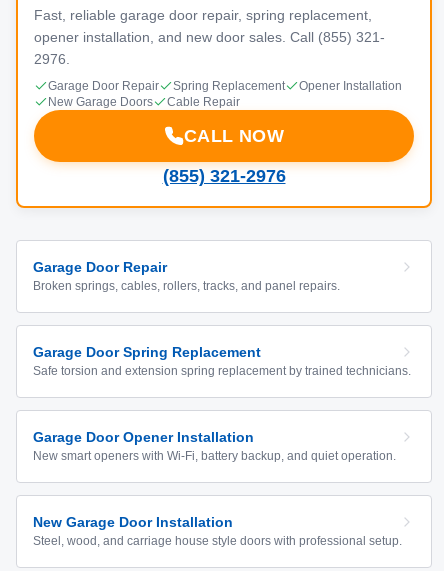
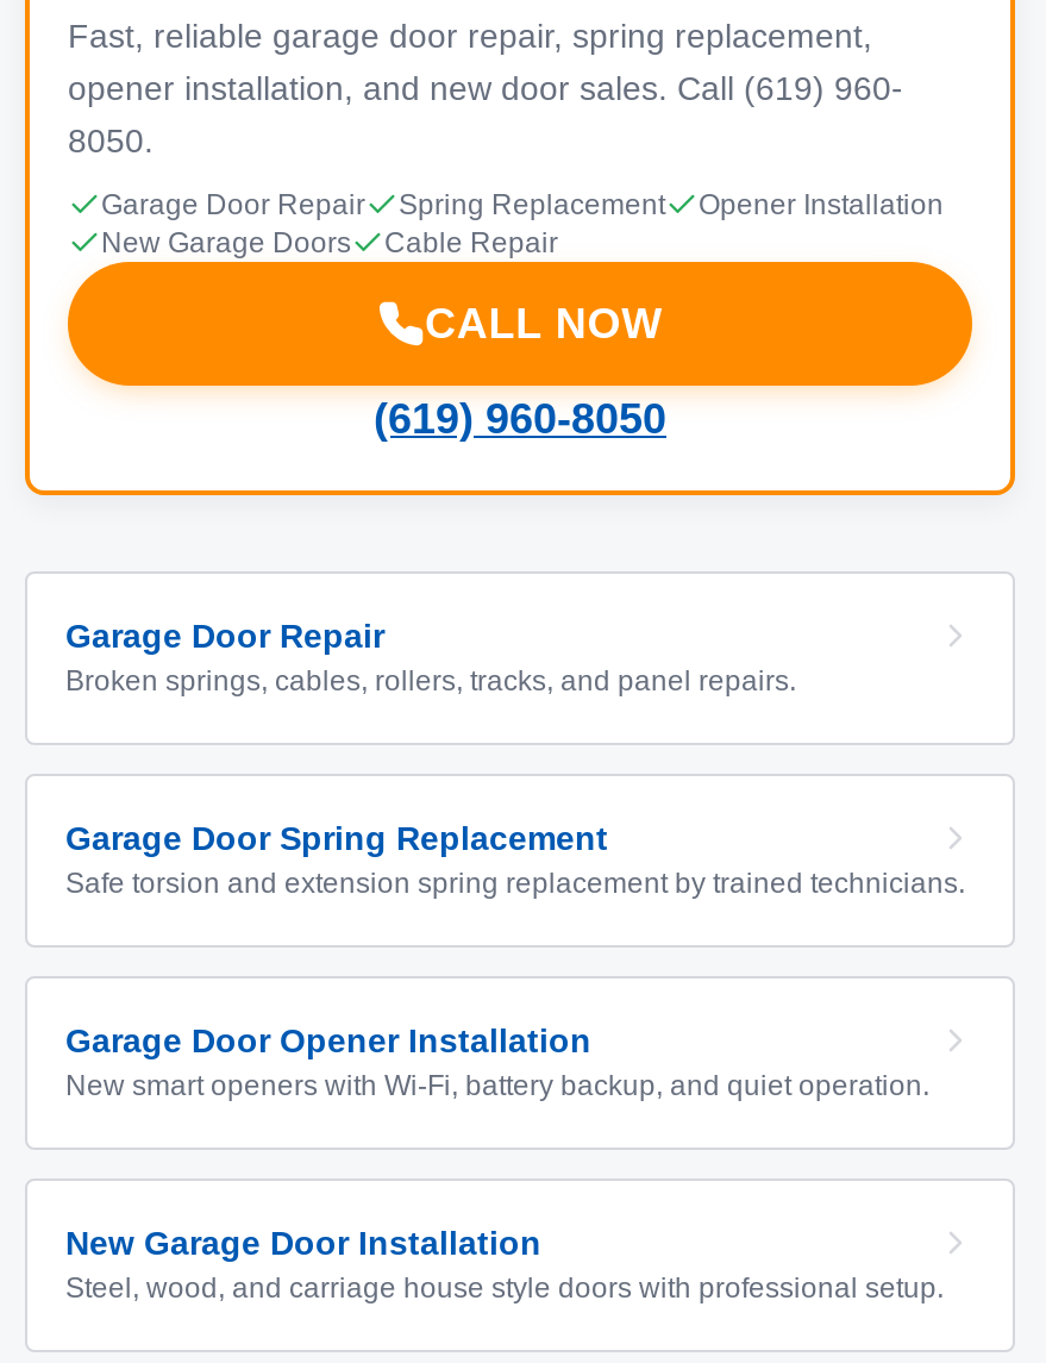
- opener installation, and new door sales. Call (855) 321-
+ opener installation, and new door sales. Call (619) 960-

- 2976.
+ 8050.

- (855) 321-2976
+ (619) 960-8050
